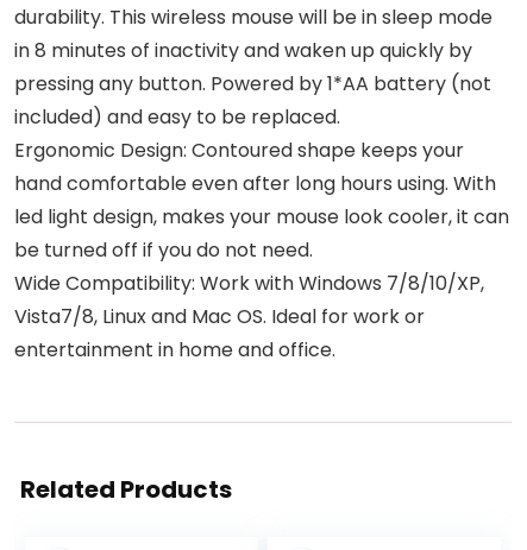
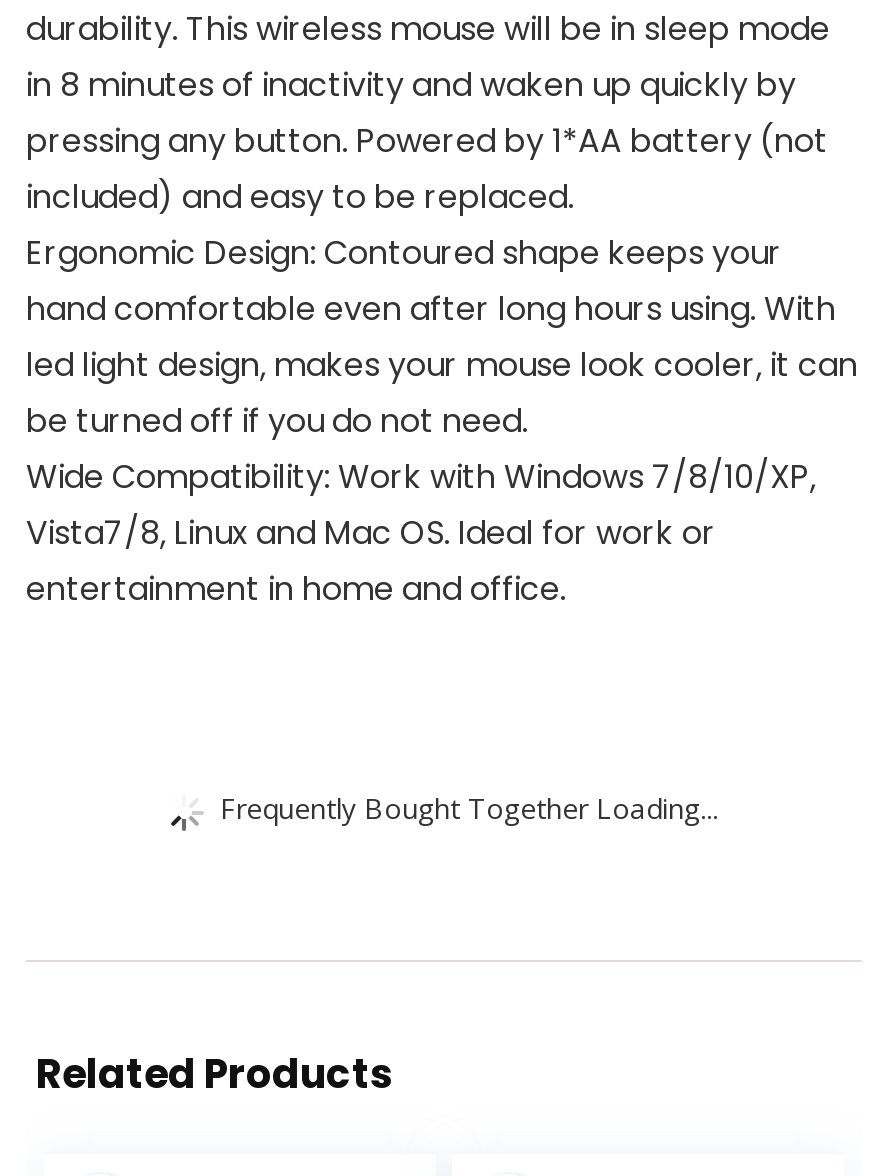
+ Frequently Bought Together Loading...
